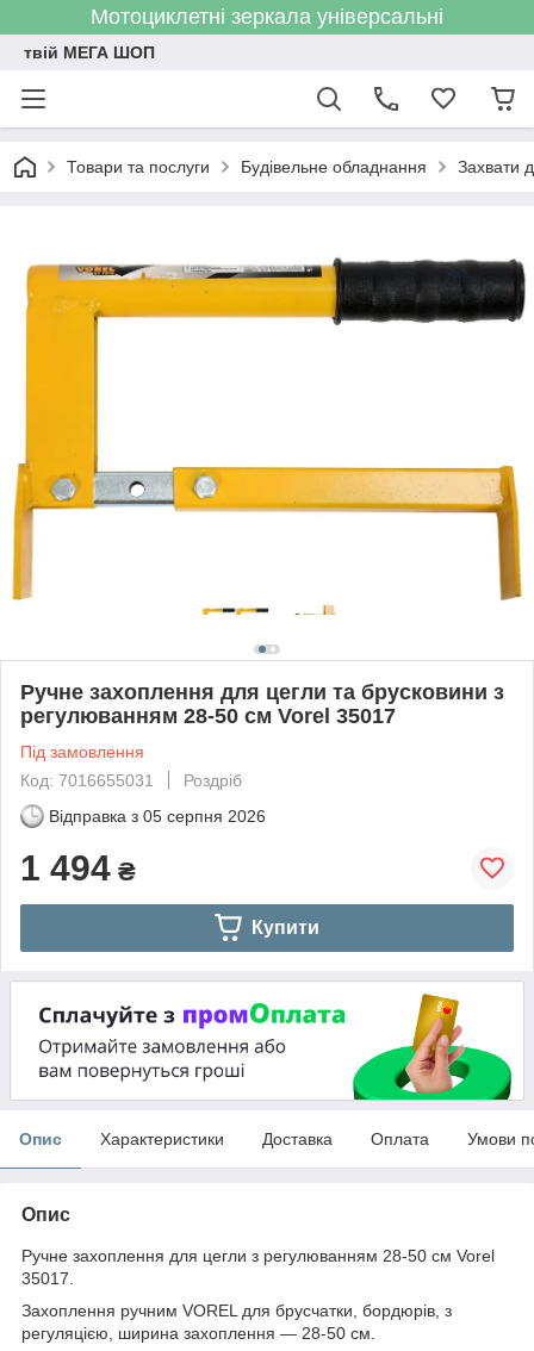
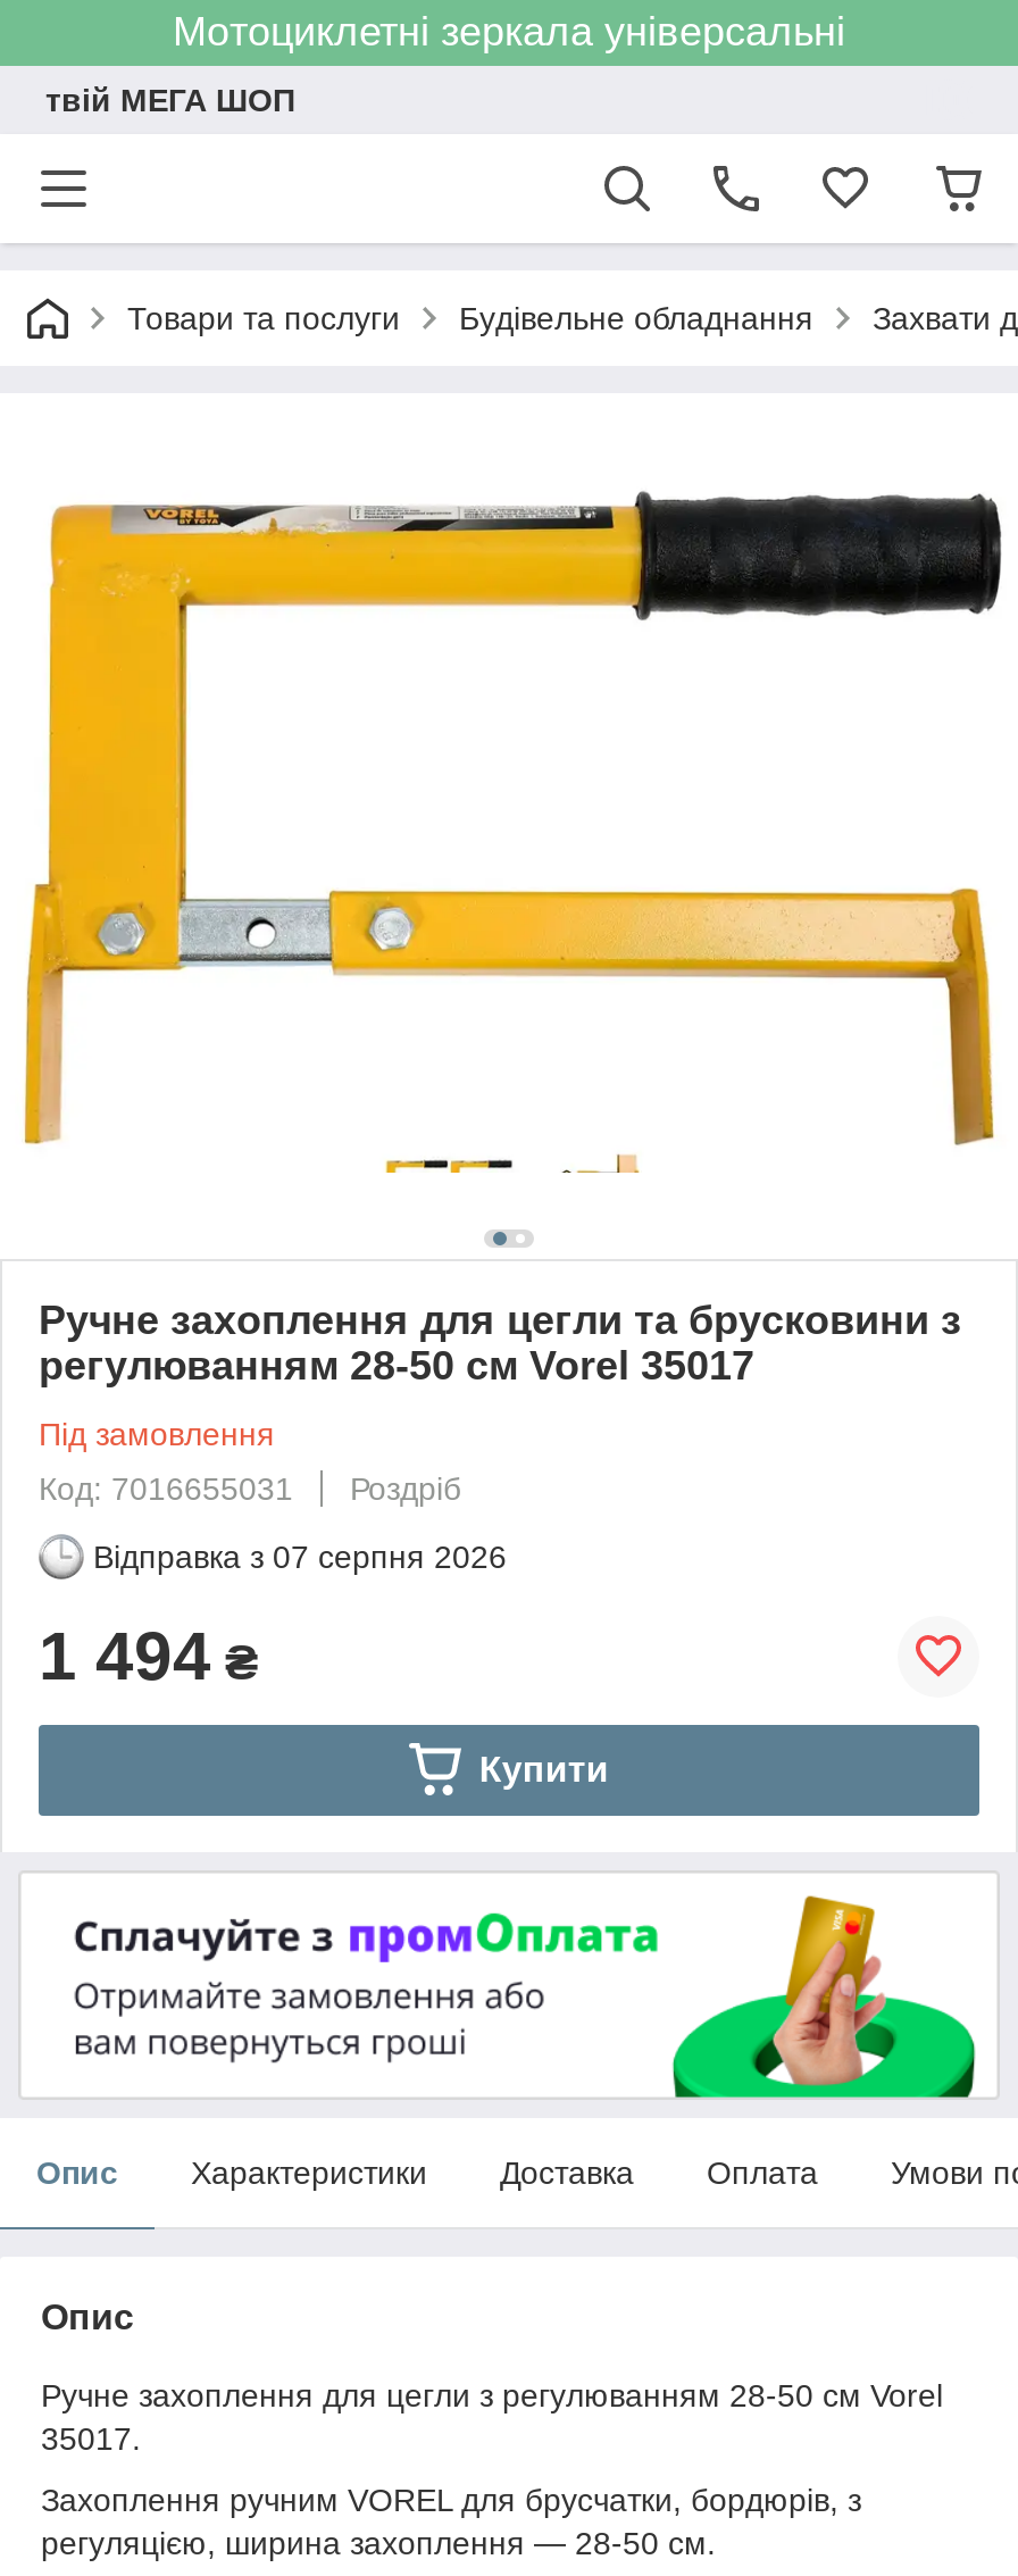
- Відправка з 05 серпня 2026
+ Відправка з 07 серпня 2026
